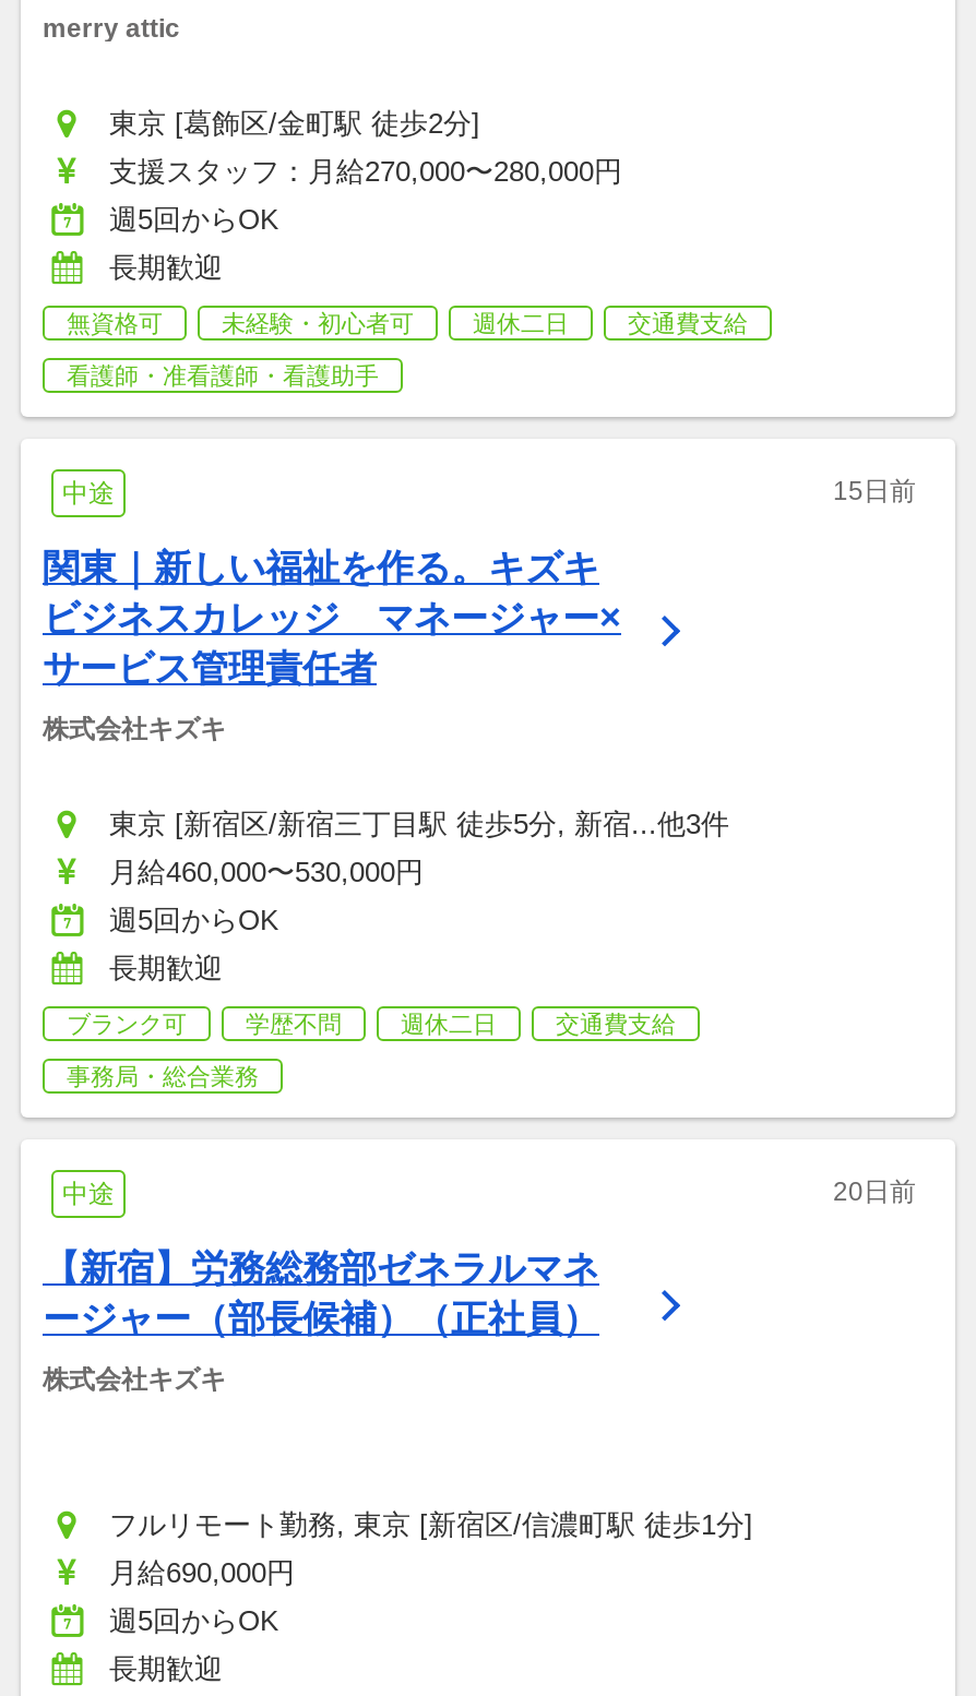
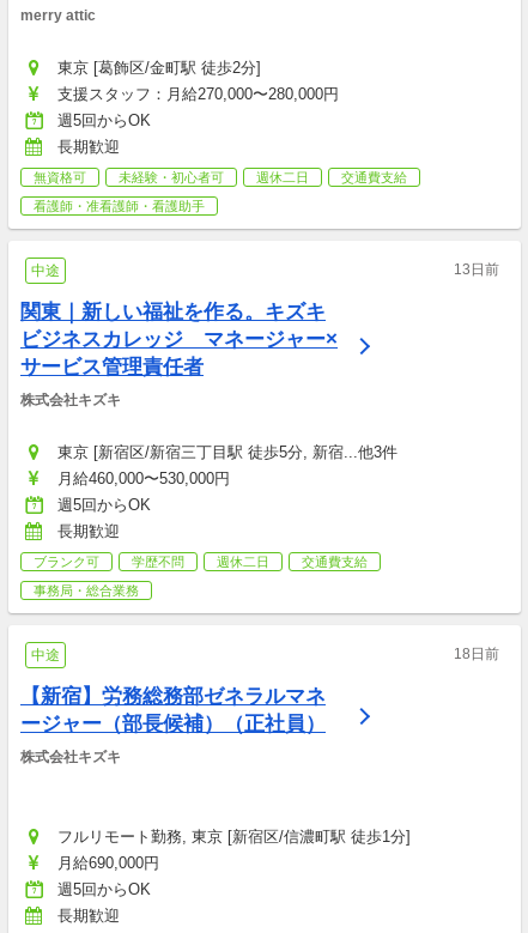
- 15日前
+ 13日前

- 20日前
+ 18日前
